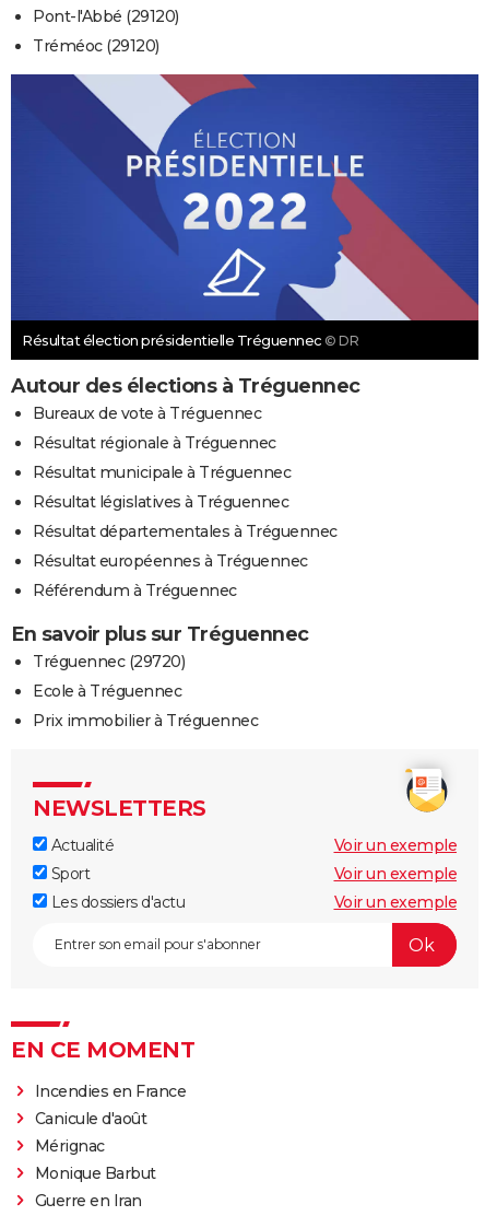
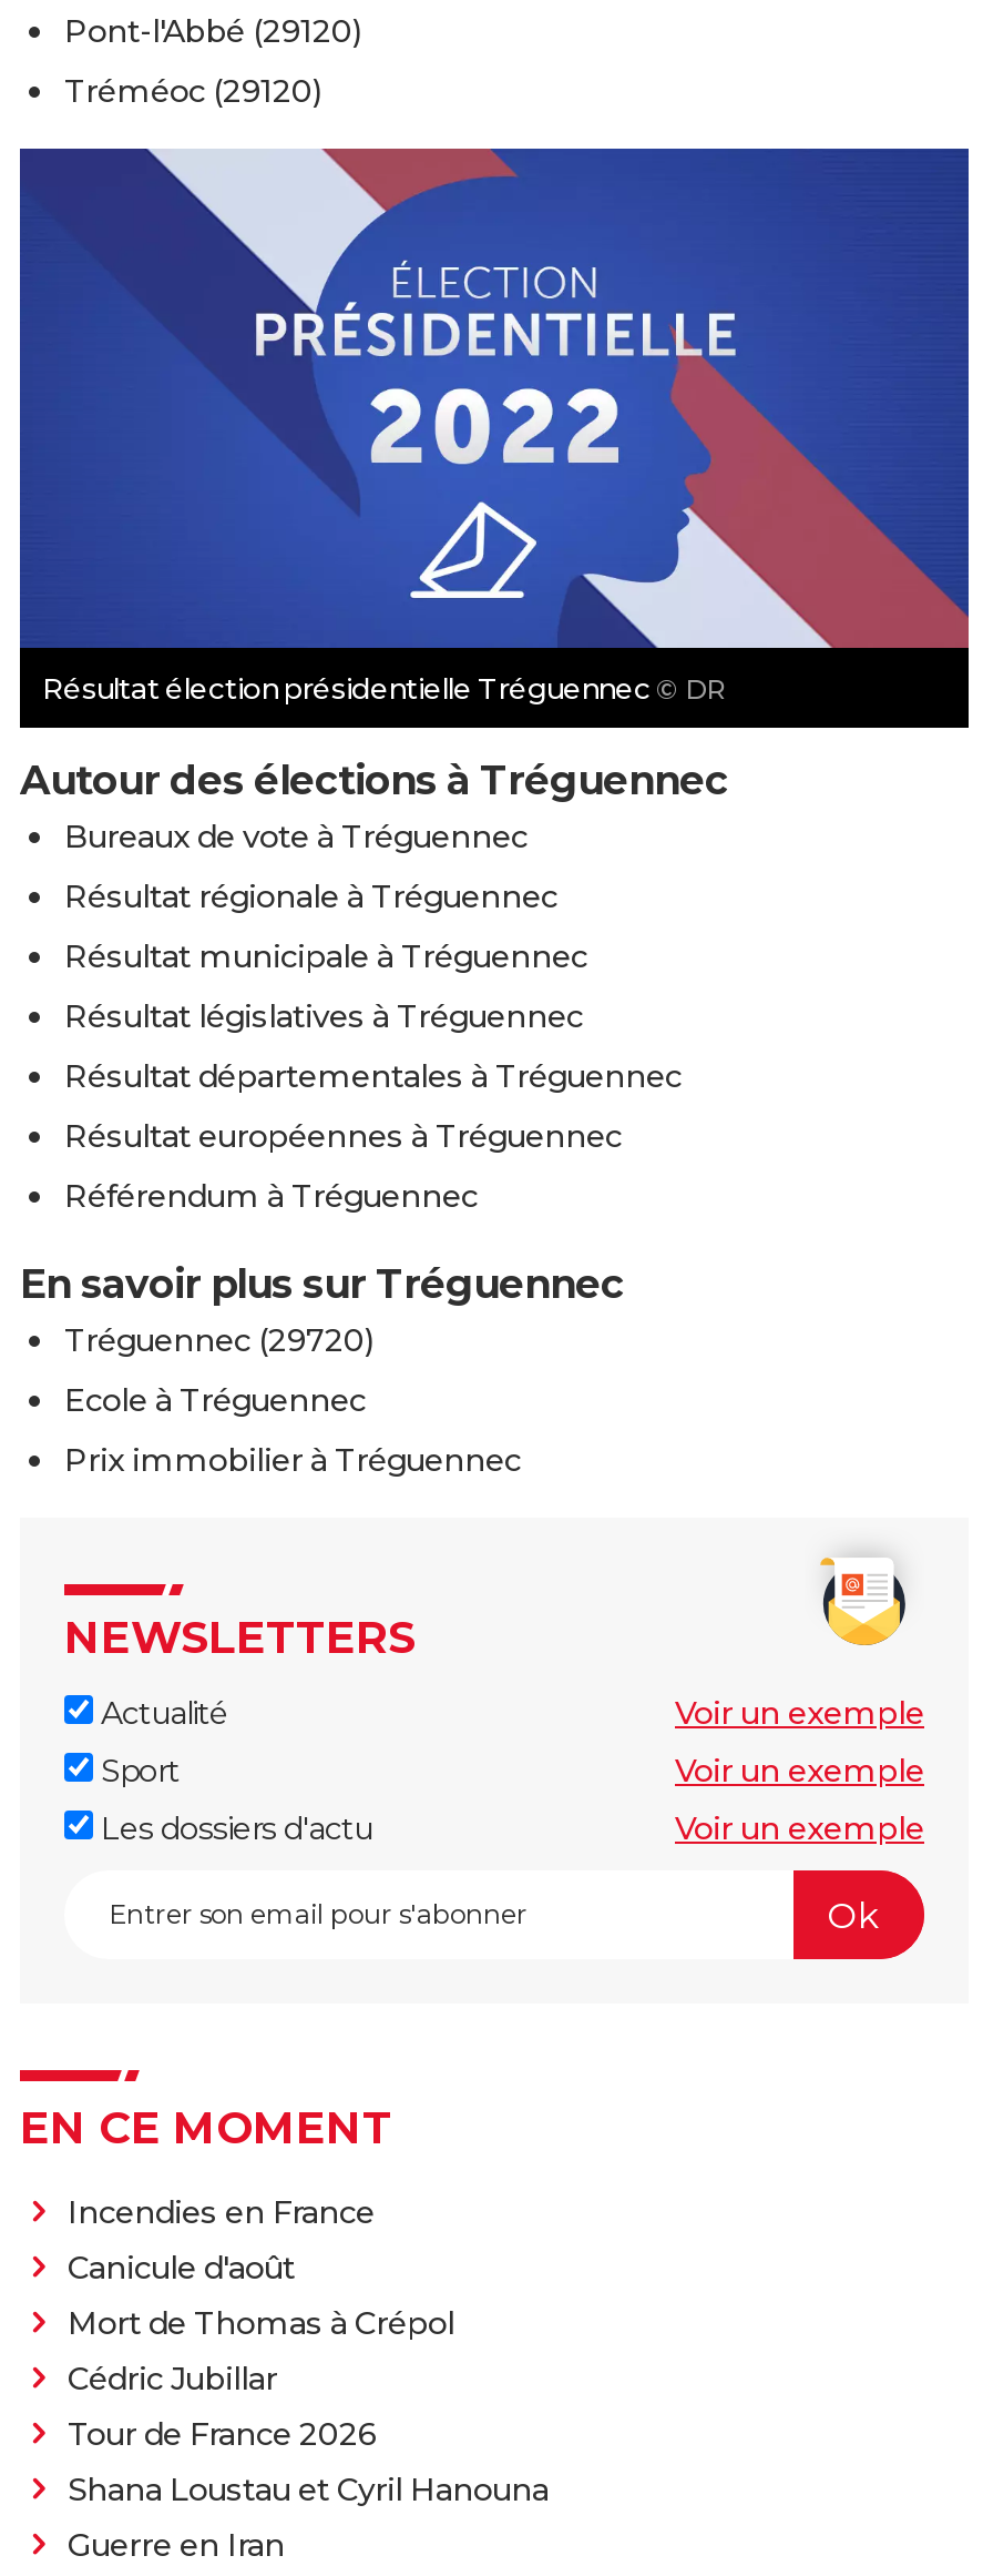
- Mérignac
- Monique Barbut
+ Mort de Thomas à Crépol
+ Cédric Jubillar
+ Tour de France 2026
+ Shana Loustau et Cyril Hanouna
